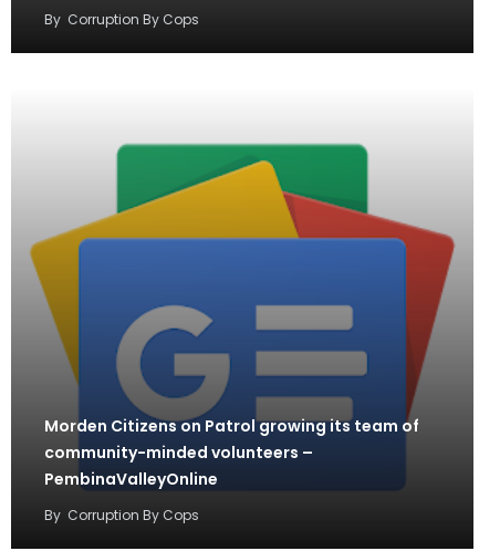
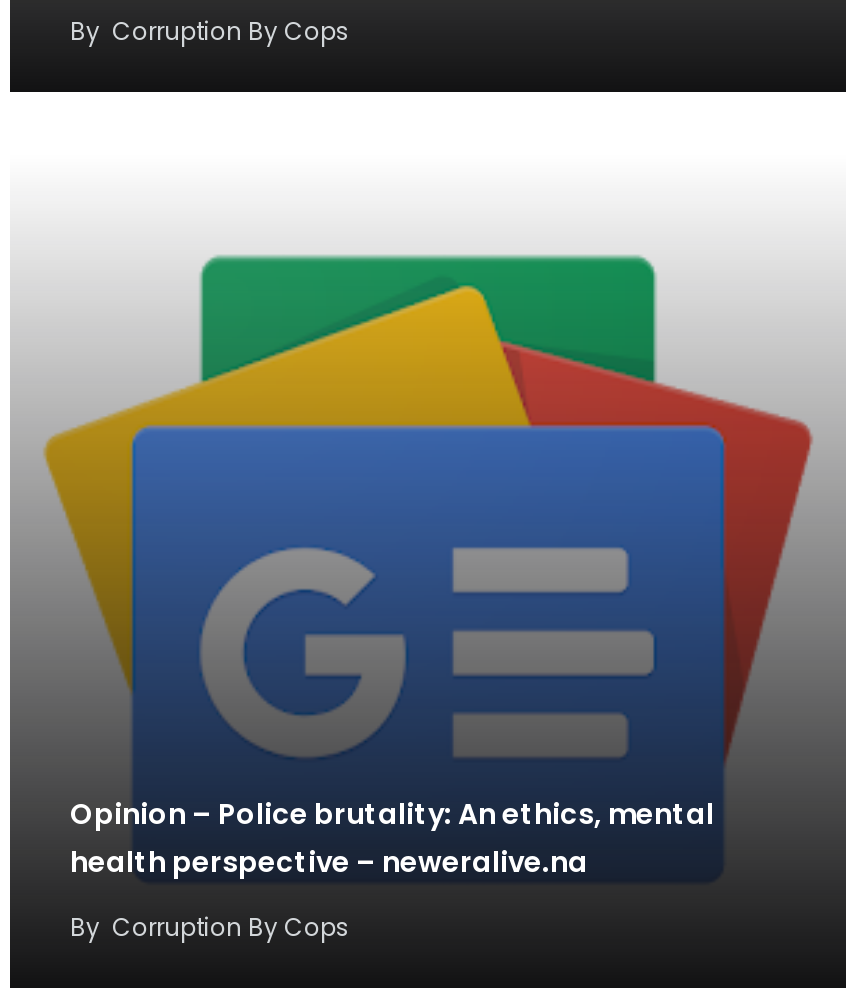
- Morden Citizens on Patrol growing its team of
- community-minded volunteers –
- PembinaValleyOnline
+ Opinion – Police brutality: An ethics, mental
+ health perspective – neweralive.na
